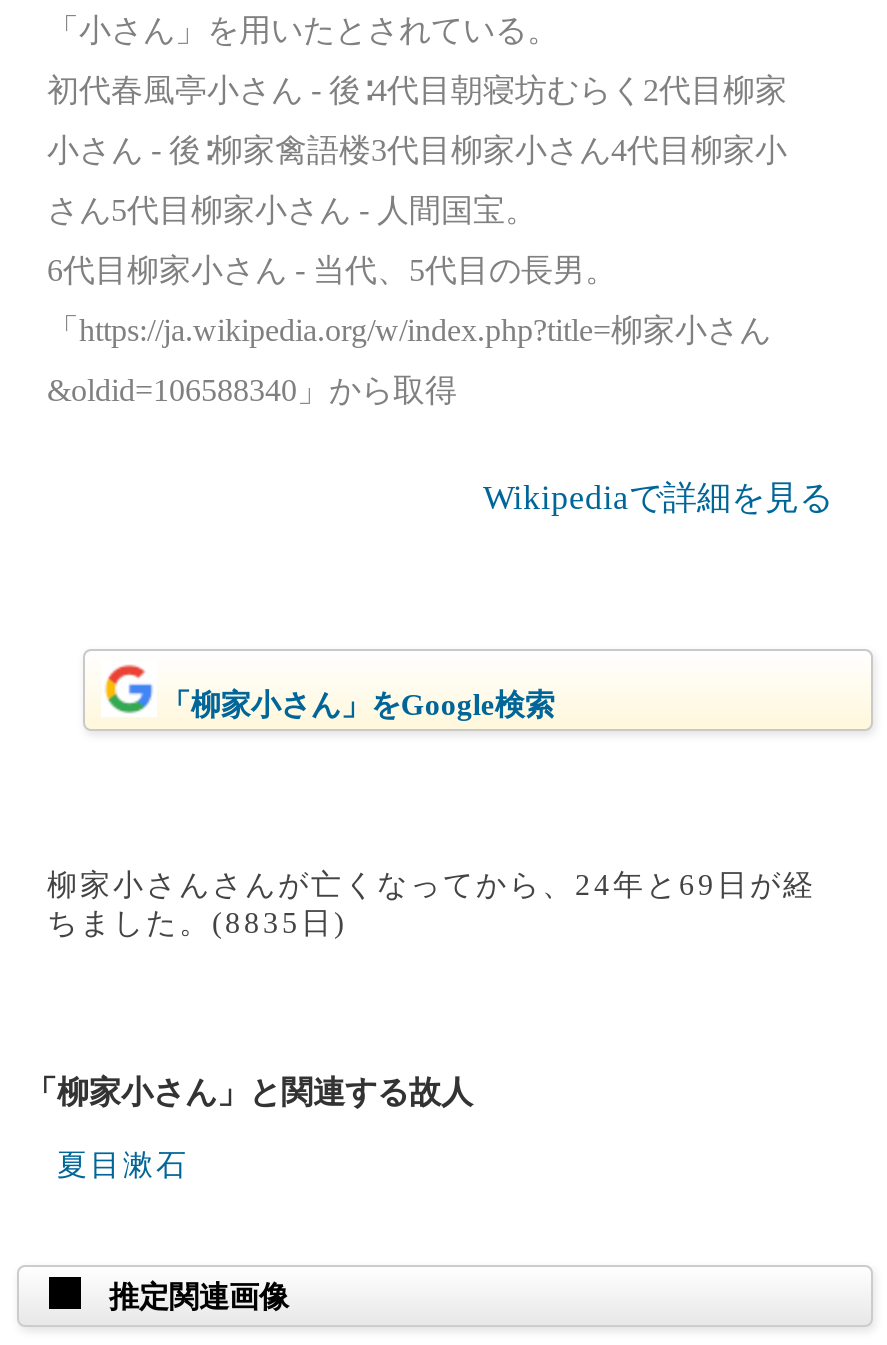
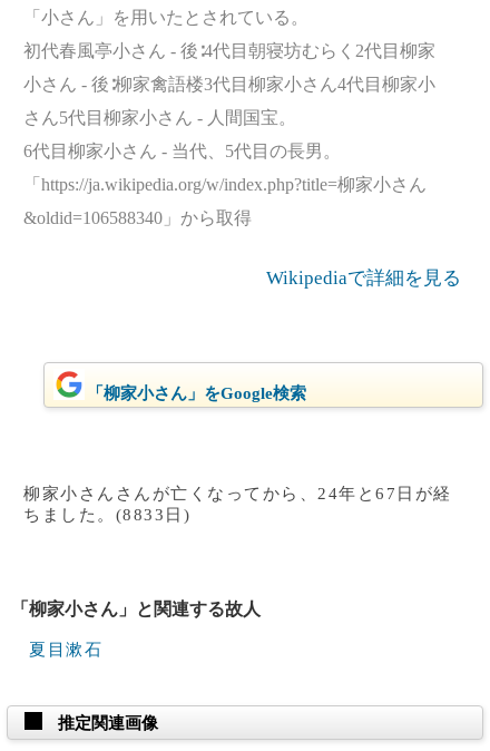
- 柳家小さんさんが亡くなってから、24年と69日が経
+ 柳家小さんさんが亡くなってから、24年と67日が経

- ちました。(8835日)
+ ちました。(8833日)
